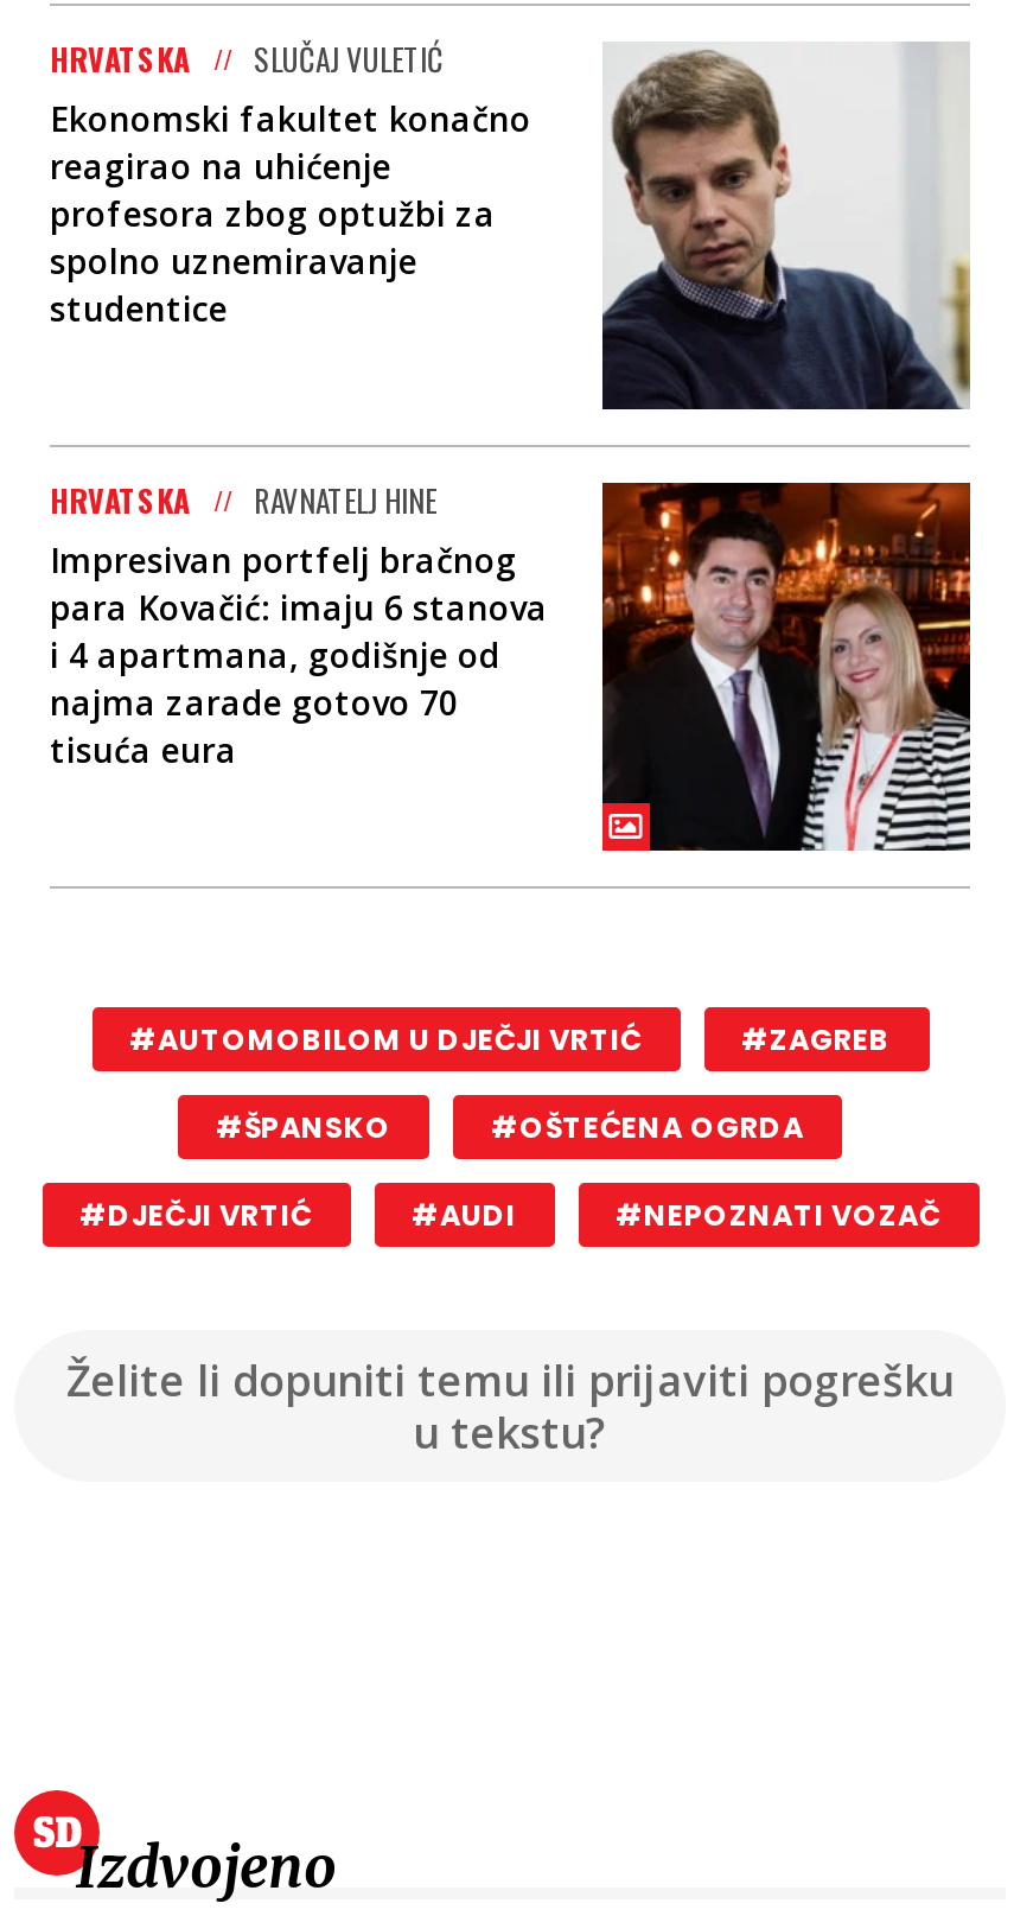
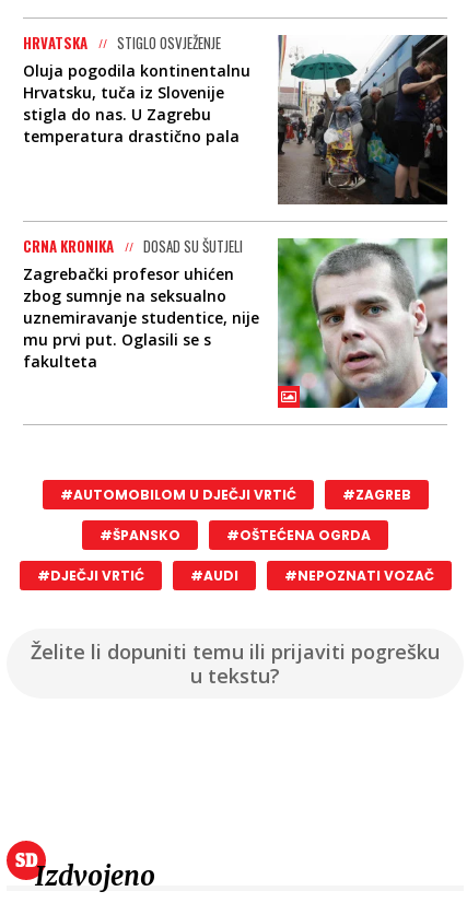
- [image]
- SLUČAJ VULETIĆ
- Ekonomski fakultet konačno
- reagirao na uhićenje
- profesora zbog optužbi za
- spolno uznemiravanje
- studentice
+ [image]
+ STIGLO OSVJEŽENJE
+ Oluja pogodila kontinentalnu
+ Hrvatsku, tuča iz Slovenije
+ stigla do nas. U Zagrebu
+ temperatura drastično pala

- [image]
- HRVATSKA
- RAVNATELJ HINE
- Impresivan portfelj bračnog
- para Kovačić: imaju 6 stanova
- i 4 apartmana, godišnje od
- najma zarade gotovo 70
- tisuća eura
+ [image]
+ CRNA KRONIKA
+ DOSAD SU ŠUTJELI
+ Zagrebački profesor uhićen
+ zbog sumnje na seksualno
+ uznemiravanje studentice, nije
+ mu prvi put. Oglasili se s
+ fakulteta
